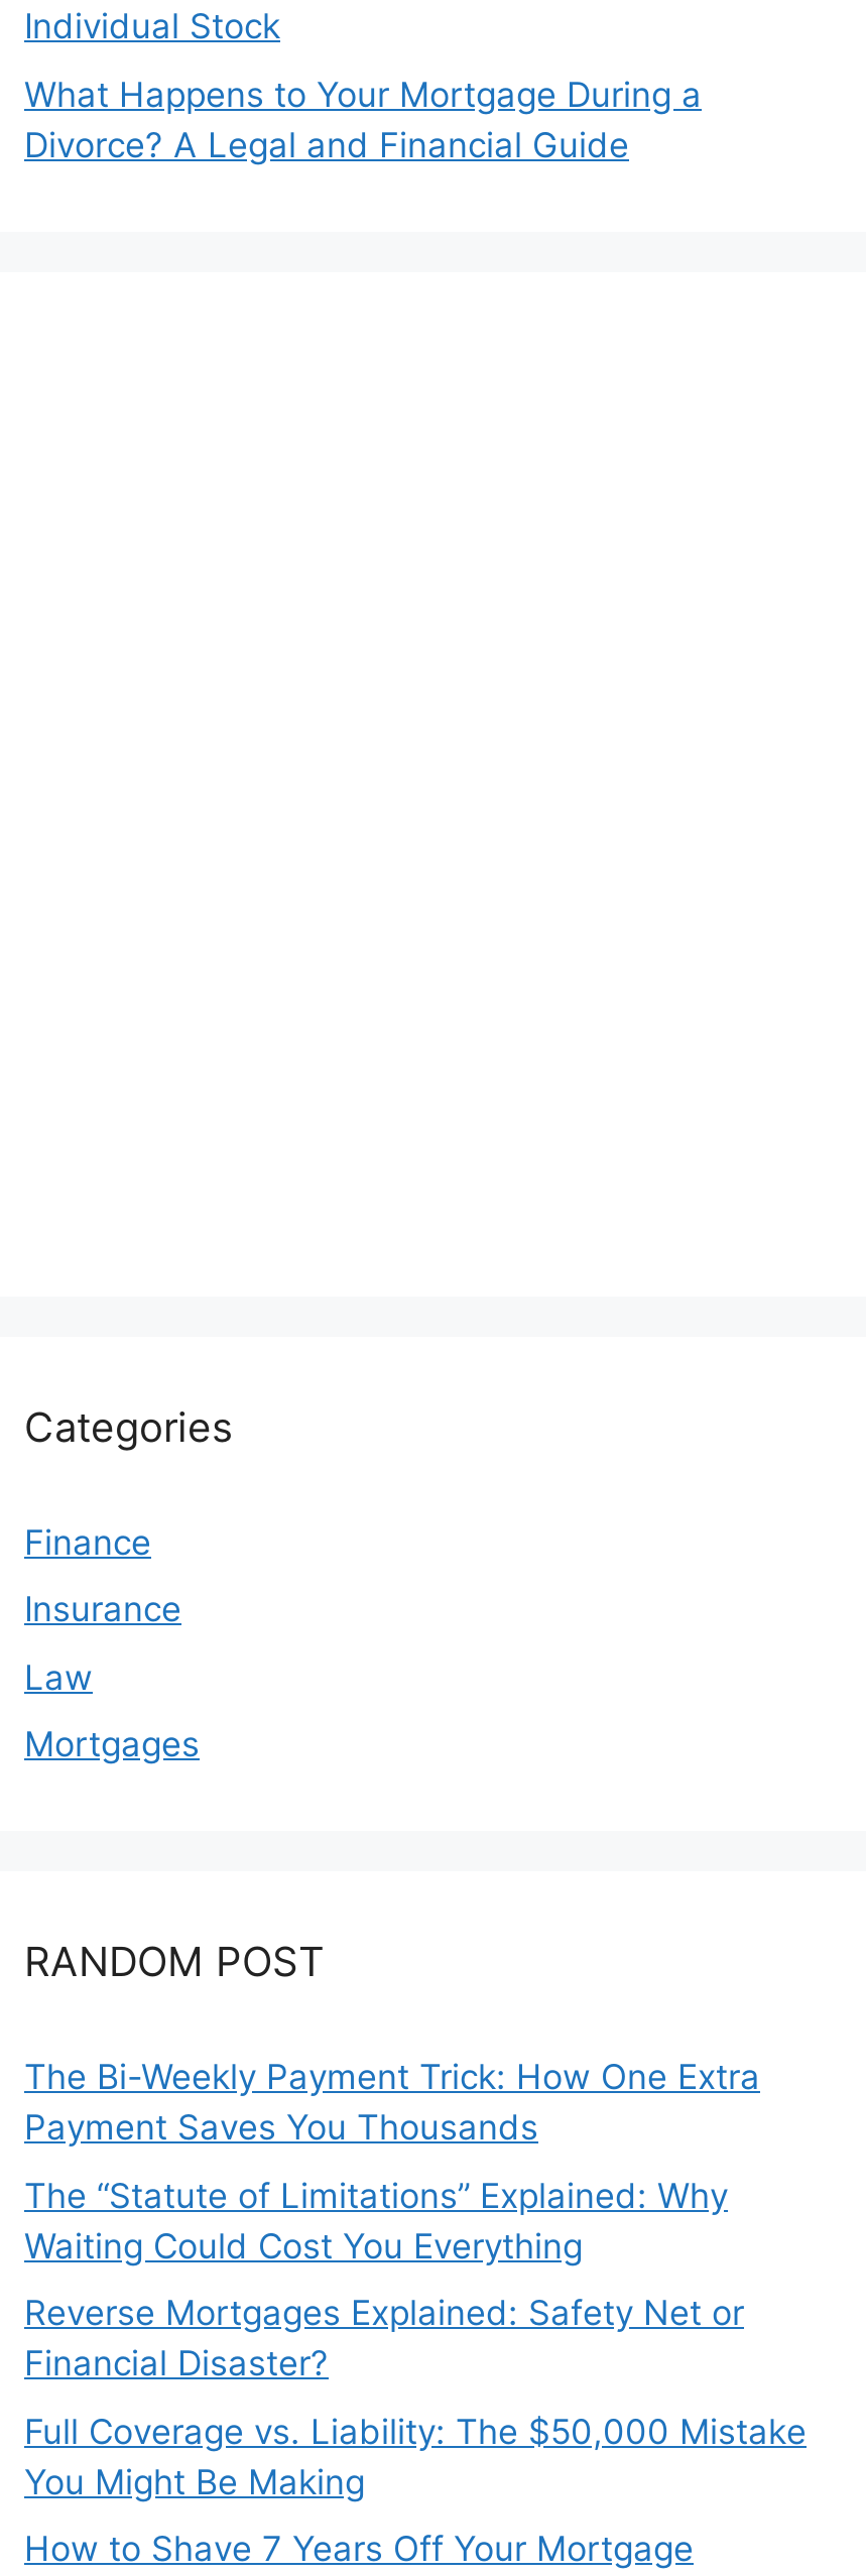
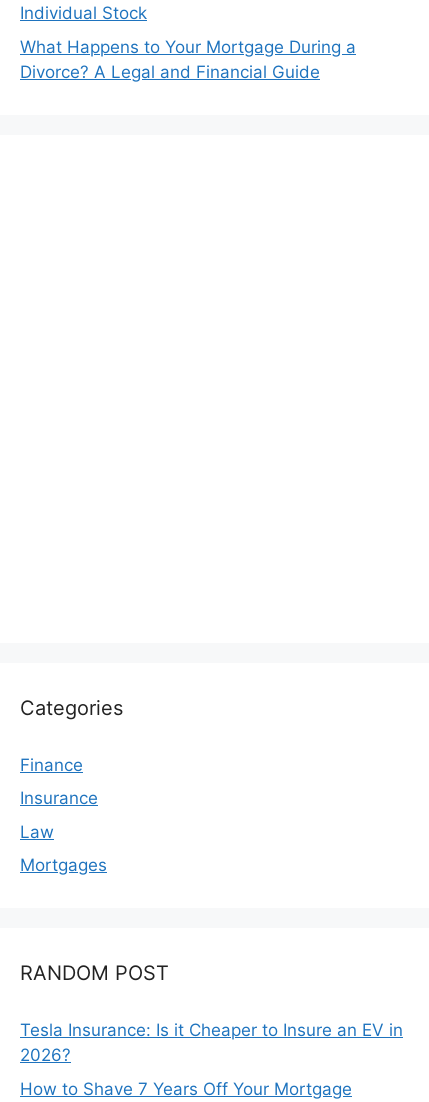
- The Bi-Weekly Payment Trick: How One Extra
- Payment Saves You Thousands
- The “Statute of Limitations” Explained: Why
- Waiting Could Cost You Everything
- Reverse Mortgages Explained: Safety Net or
- Financial Disaster?
- Full Coverage vs. Liability: The $50,000 Mistake
- You Might Be Making
+ Tesla Insurance: Is it Cheaper to Insure an EV in
+ 2026?
